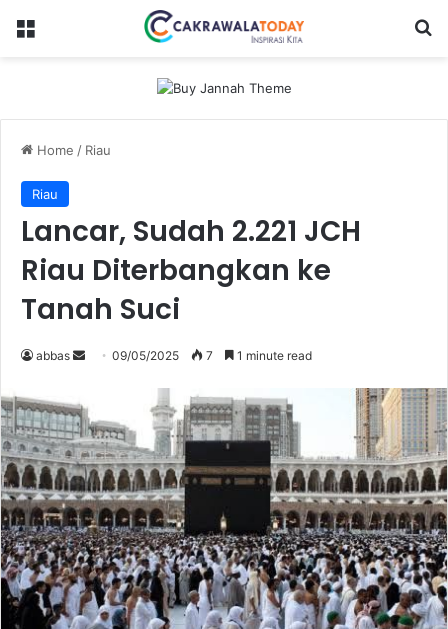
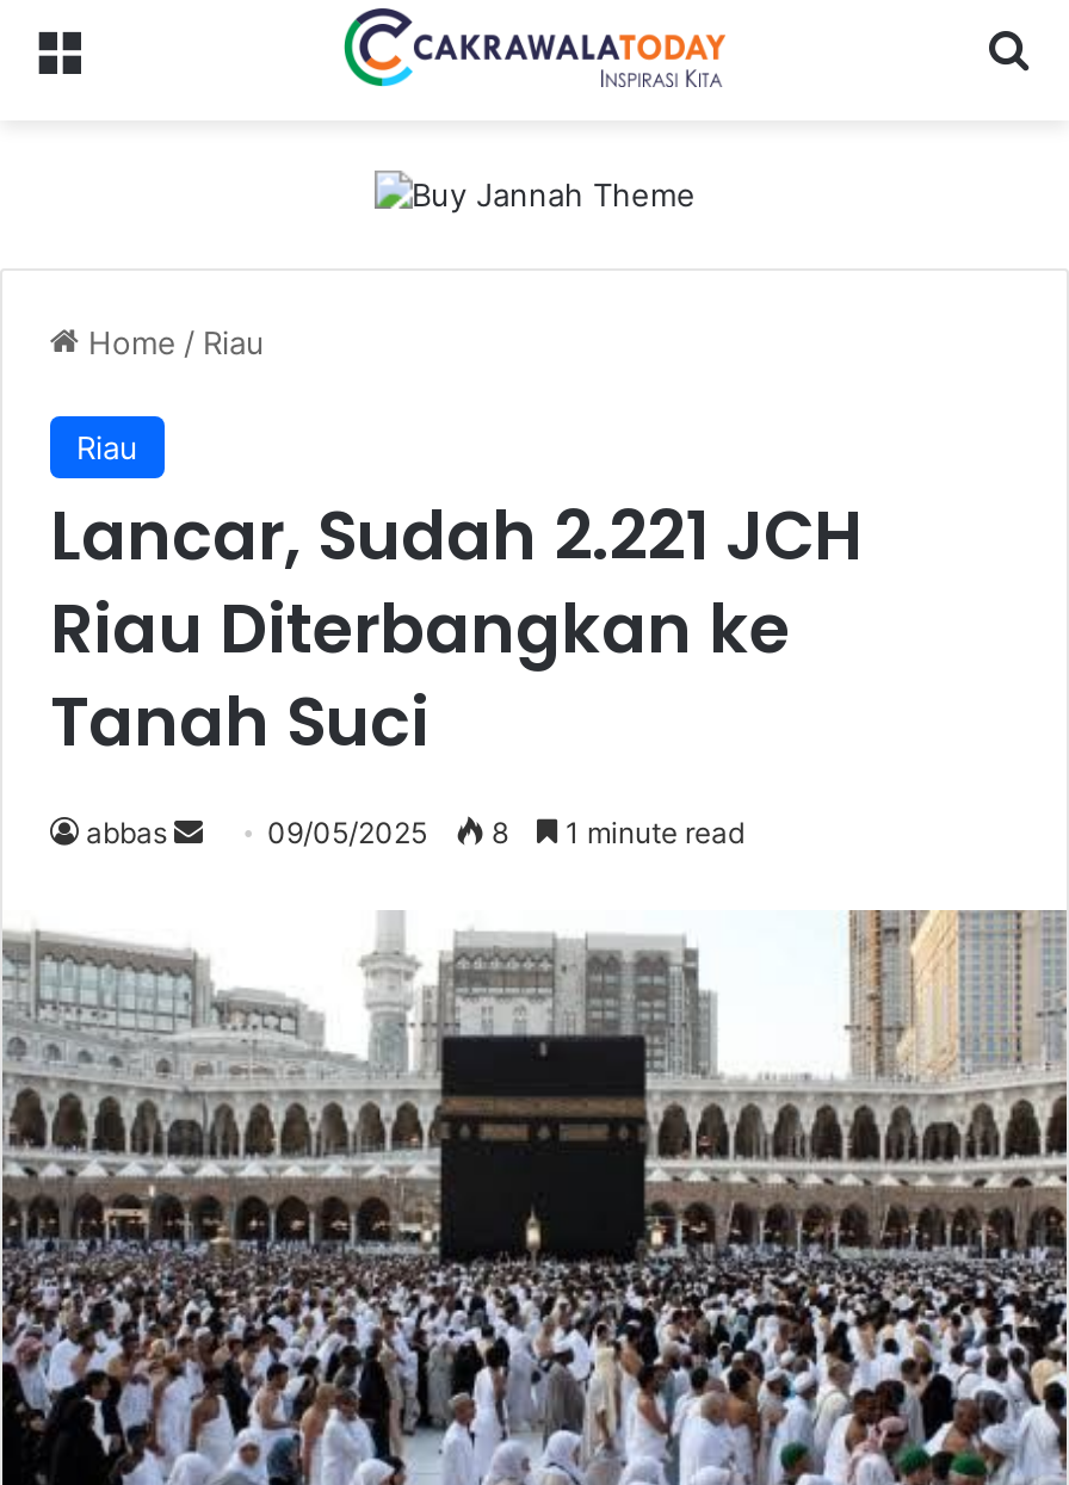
- 7
+ 8
